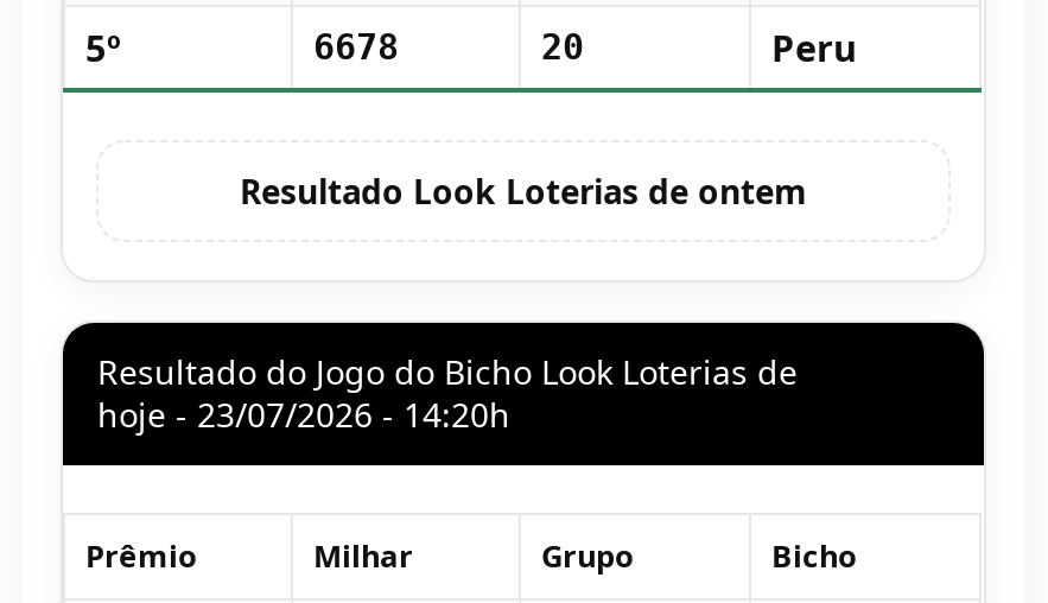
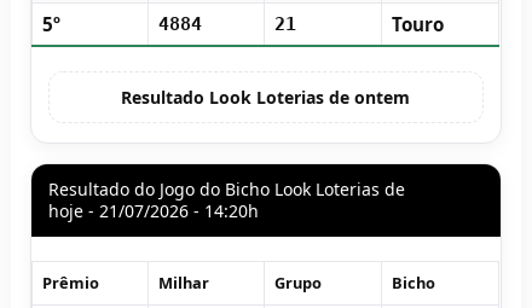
- 6678
- 20
- Peru
+ 4884
+ 21
+ Touro

- hoje - 23/07/2026 - 14:20h
+ hoje - 21/07/2026 - 14:20h
